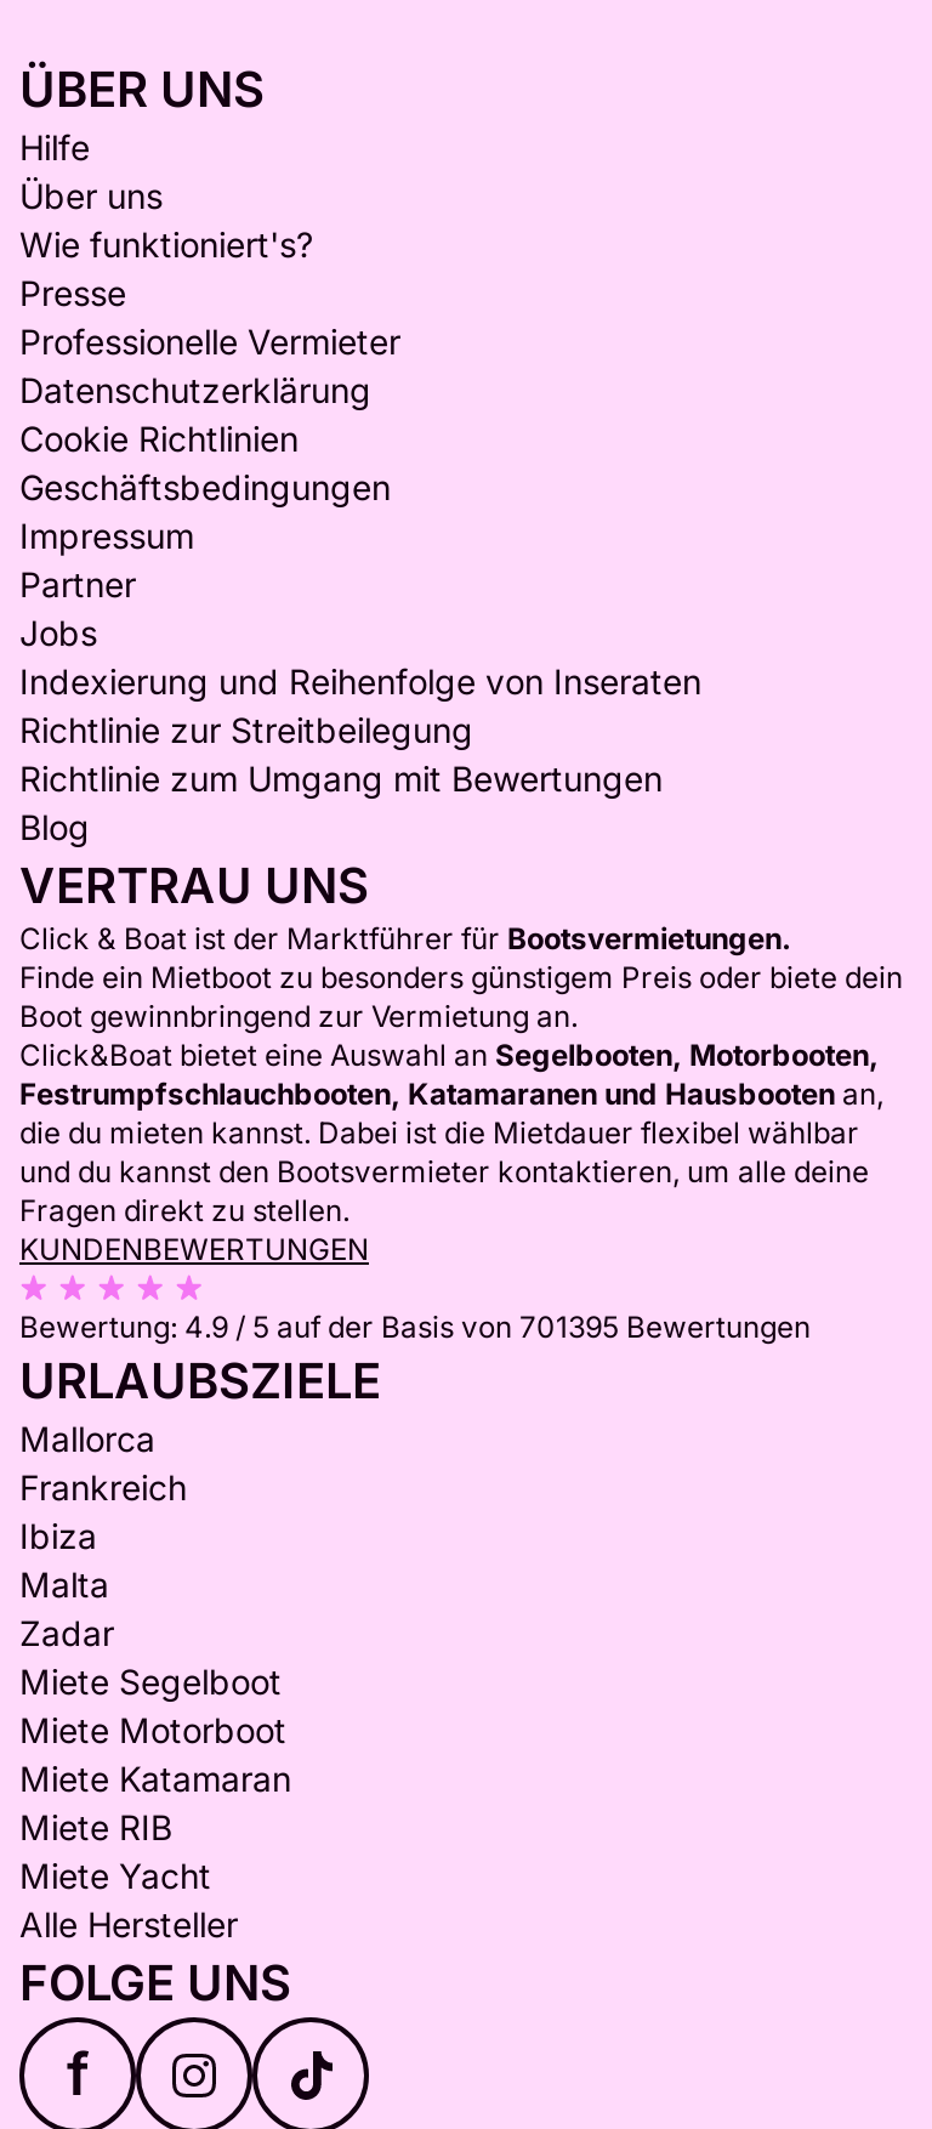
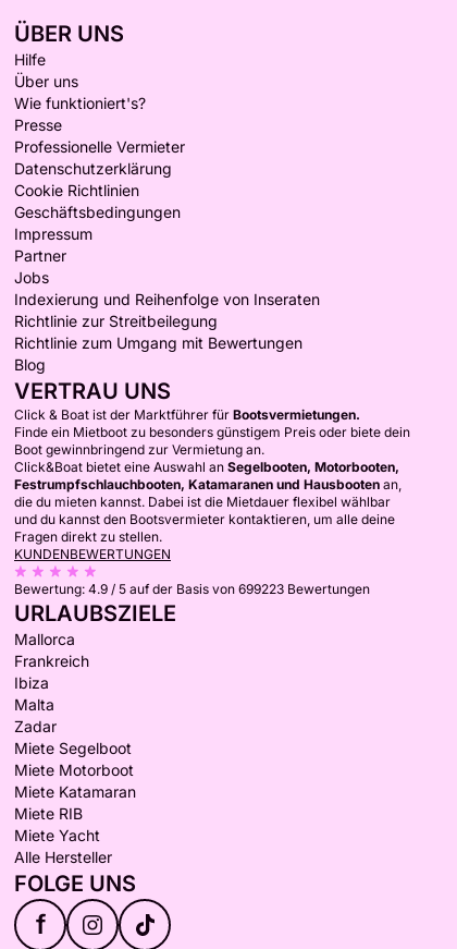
- Bewertung: 4.9 / 5 auf der Basis von 701395 Bewertungen
+ Bewertung: 4.9 / 5 auf der Basis von 699223 Bewertungen
